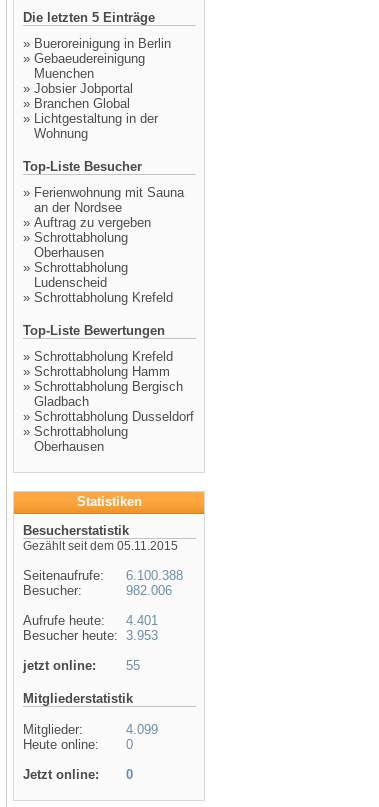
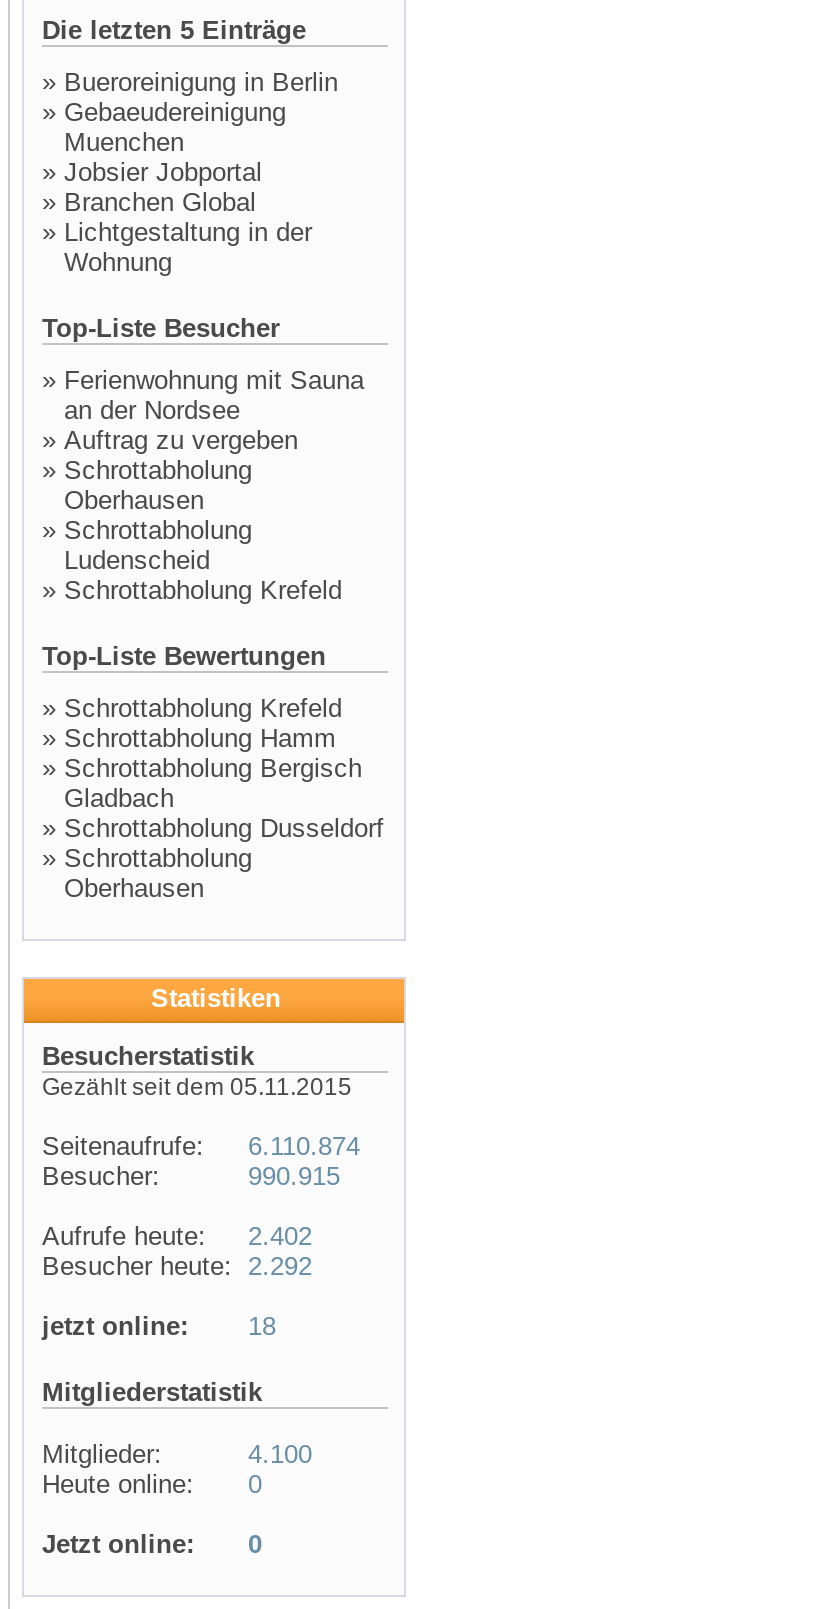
- Seitenaufrufe: 6.100.388
+ Seitenaufrufe: 6.110.874

- 982.006
+ 990.915

- Aufrufe heute: 4.401
+ Aufrufe heute: 2.402

- Besucher heute: 3.953
+ Besucher heute: 2.292

- jetzt online: 55
+ jetzt online: 18

- 4.099
+ 4.100
